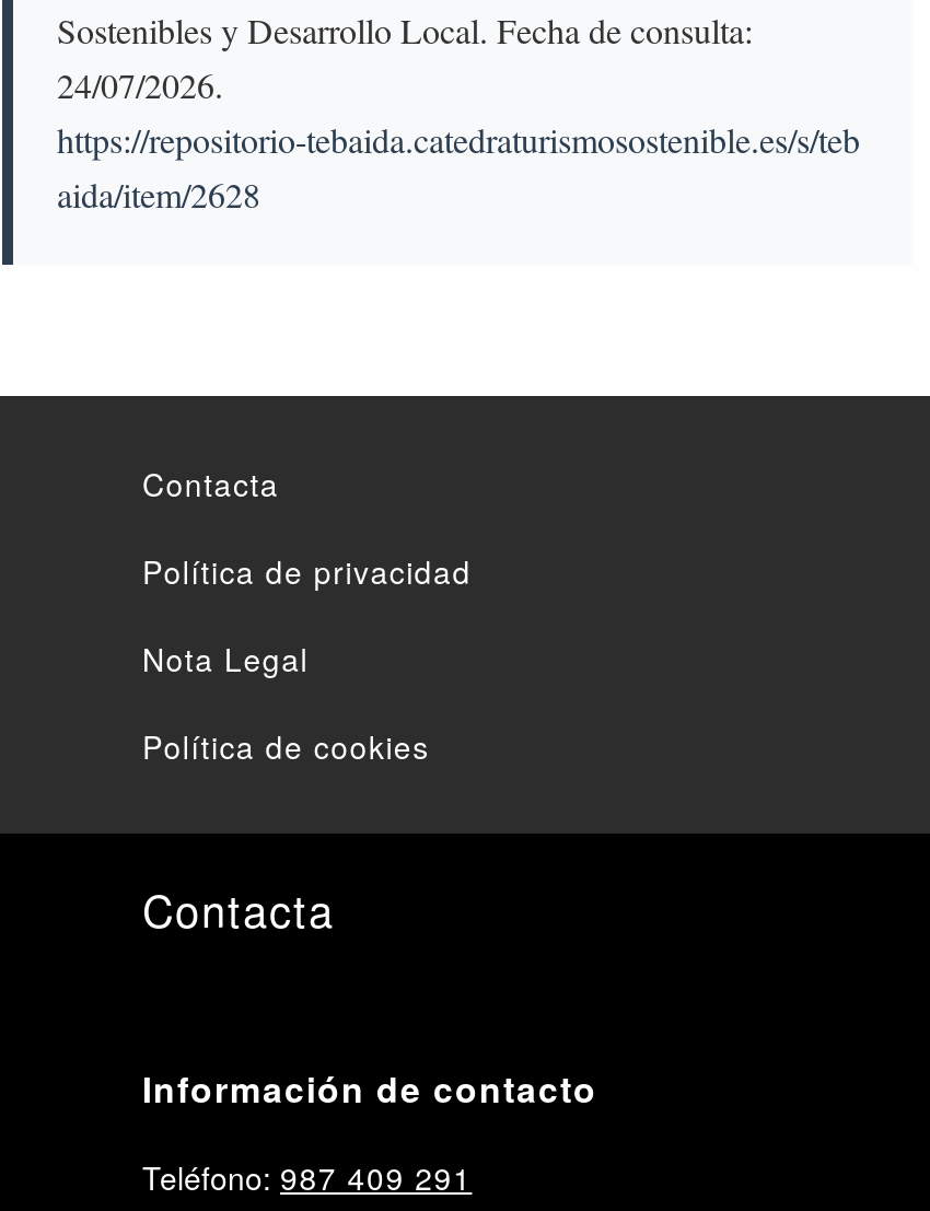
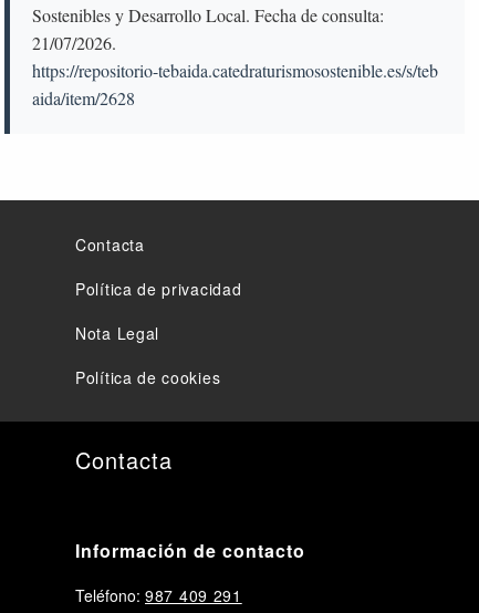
- 24/07/2026.
+ 21/07/2026.
